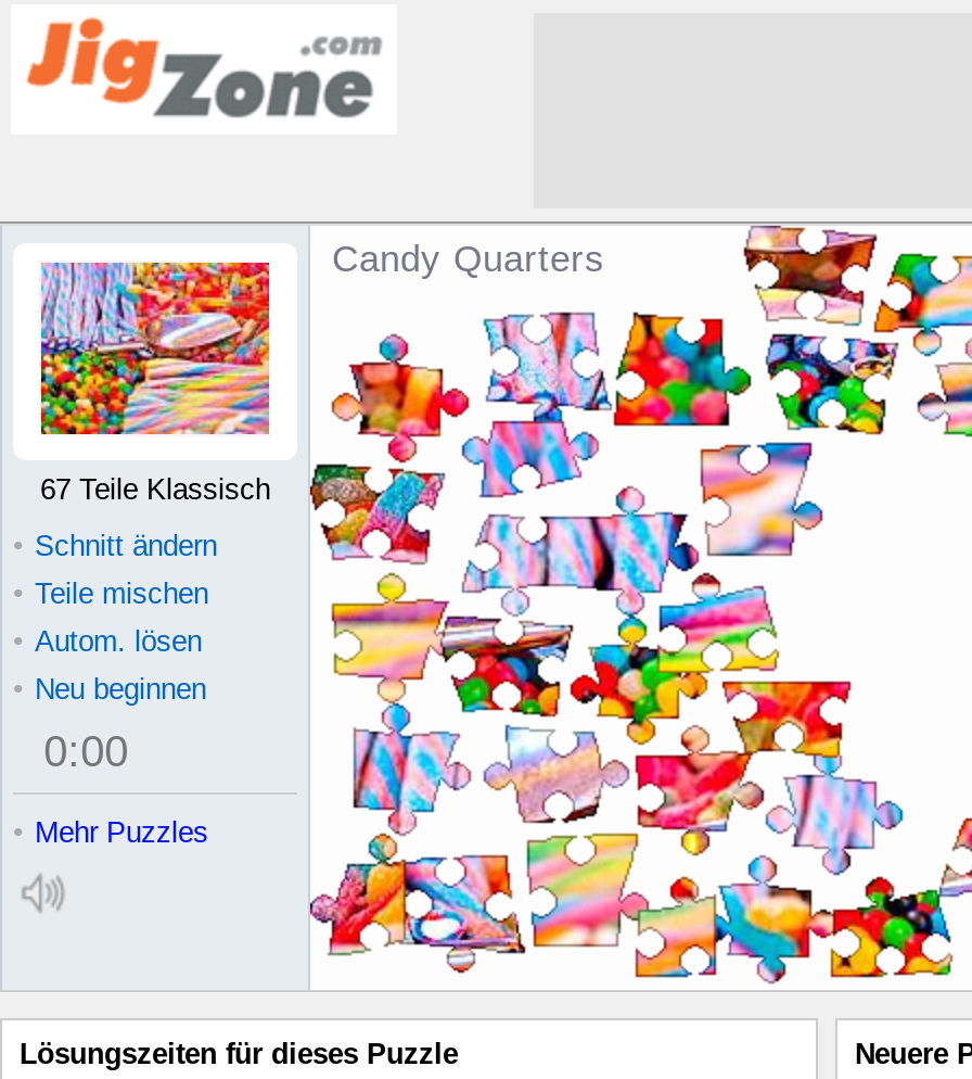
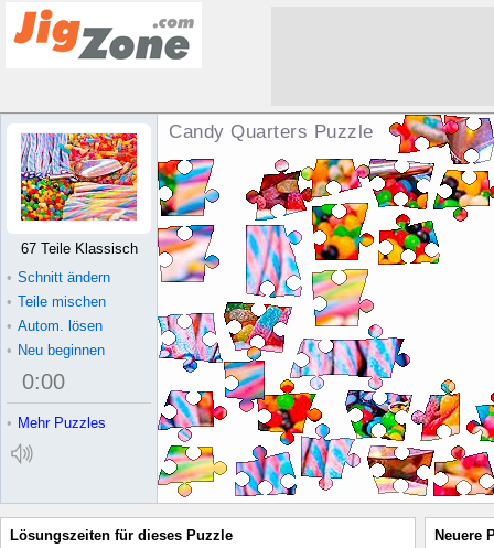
- [image]
+ [image]
